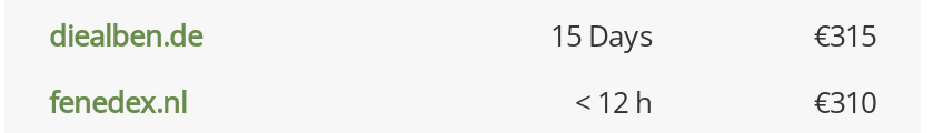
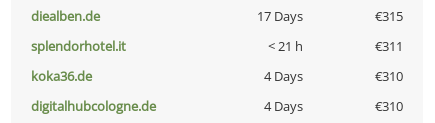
- 15 Days
+ 17 Days

- fenedex.nl
- < 12 h
+ splendorhotel.it
+ < 21 h
+ €311
+ koka36.de
+ 4 Days
+ €310
+ digitalhubcologne.de
+ 4 Days
